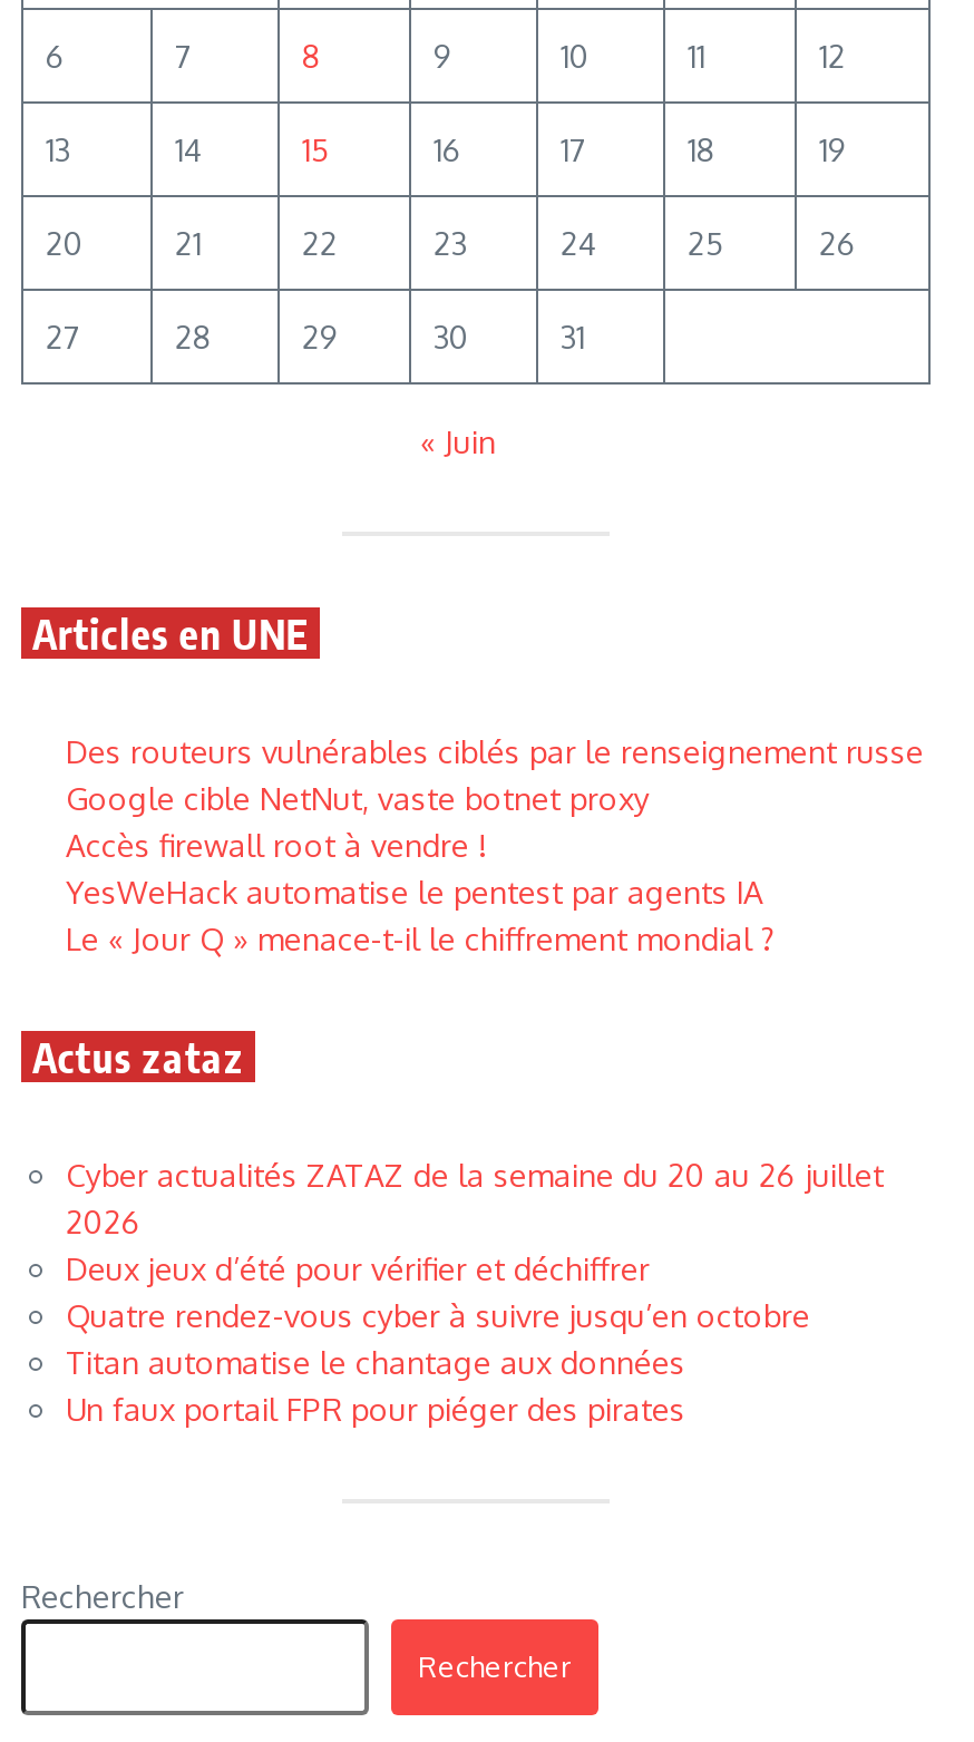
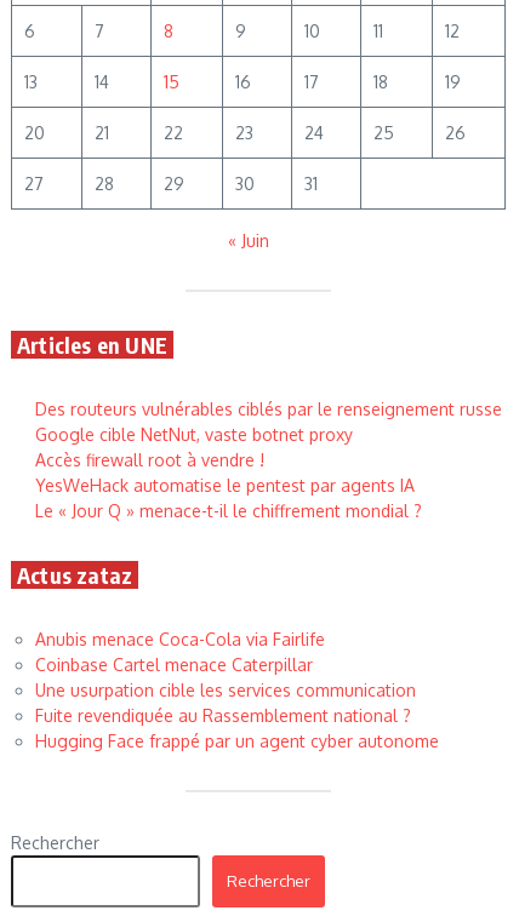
- Cyber actualités ZATAZ de la semaine du 20 au 26 juillet
- 2026
- Deux jeux d’été pour vérifier et déchiffrer
- Quatre rendez-vous cyber à suivre jusqu’en octobre
- Titan automatise le chantage aux données
- Un faux portail FPR pour piéger des pirates
+ Anubis menace Coca-Cola via Fairlife
+ Coinbase Cartel menace Caterpillar
+ Une usurpation cible les services communication
+ Fuite revendiquée au Rassemblement national ?
+ Hugging Face frappé par un agent cyber autonome
